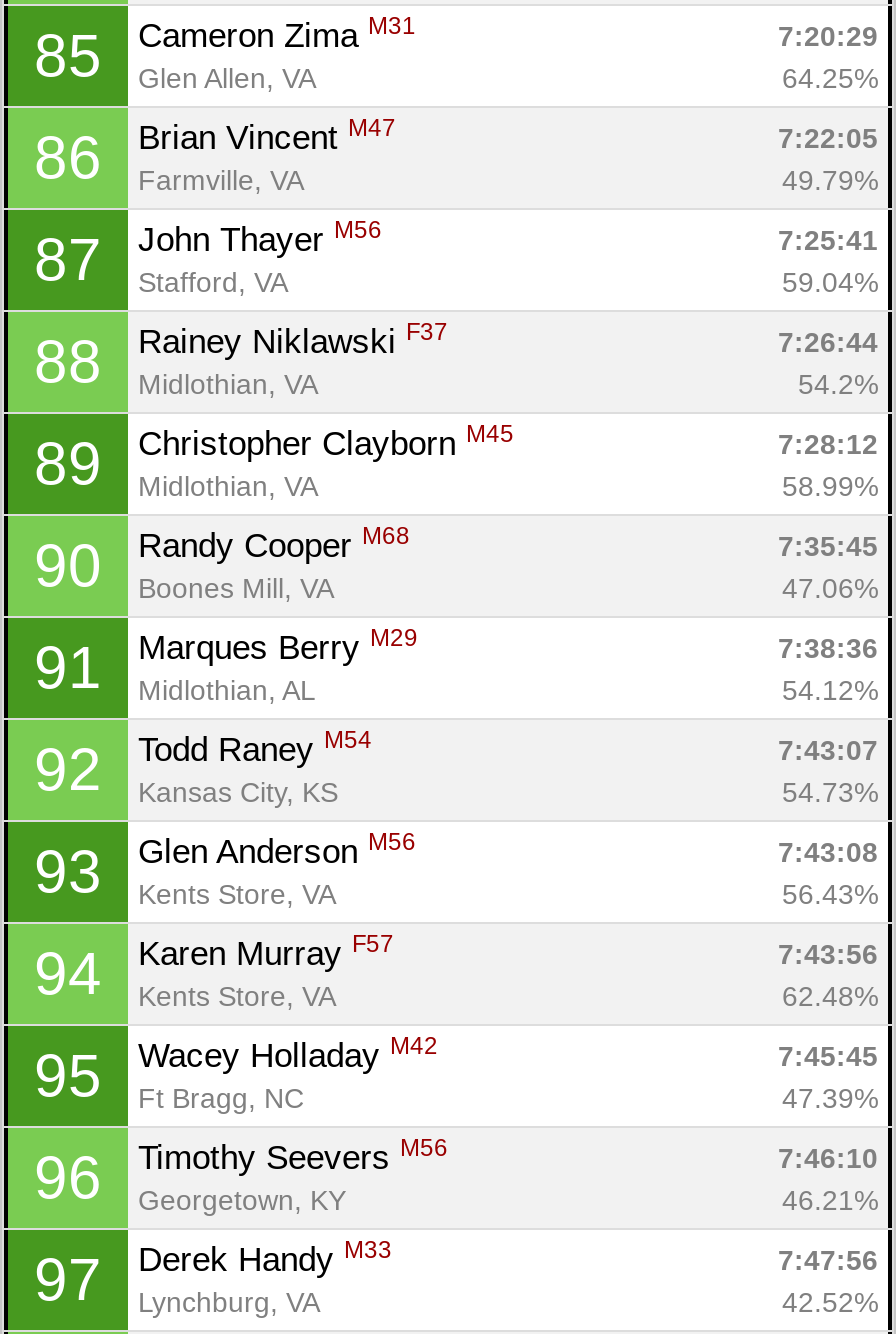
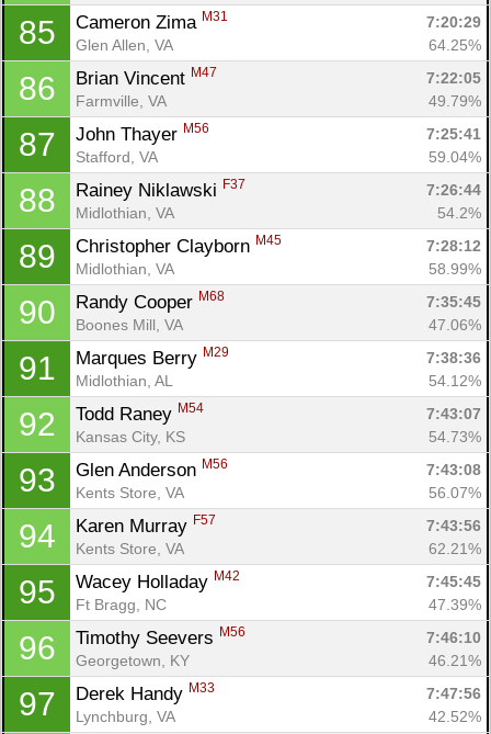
- 56.43%
+ 56.07%

- 62.48%
+ 62.21%
